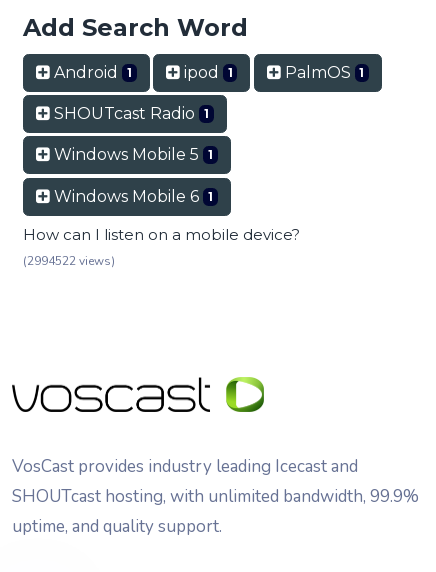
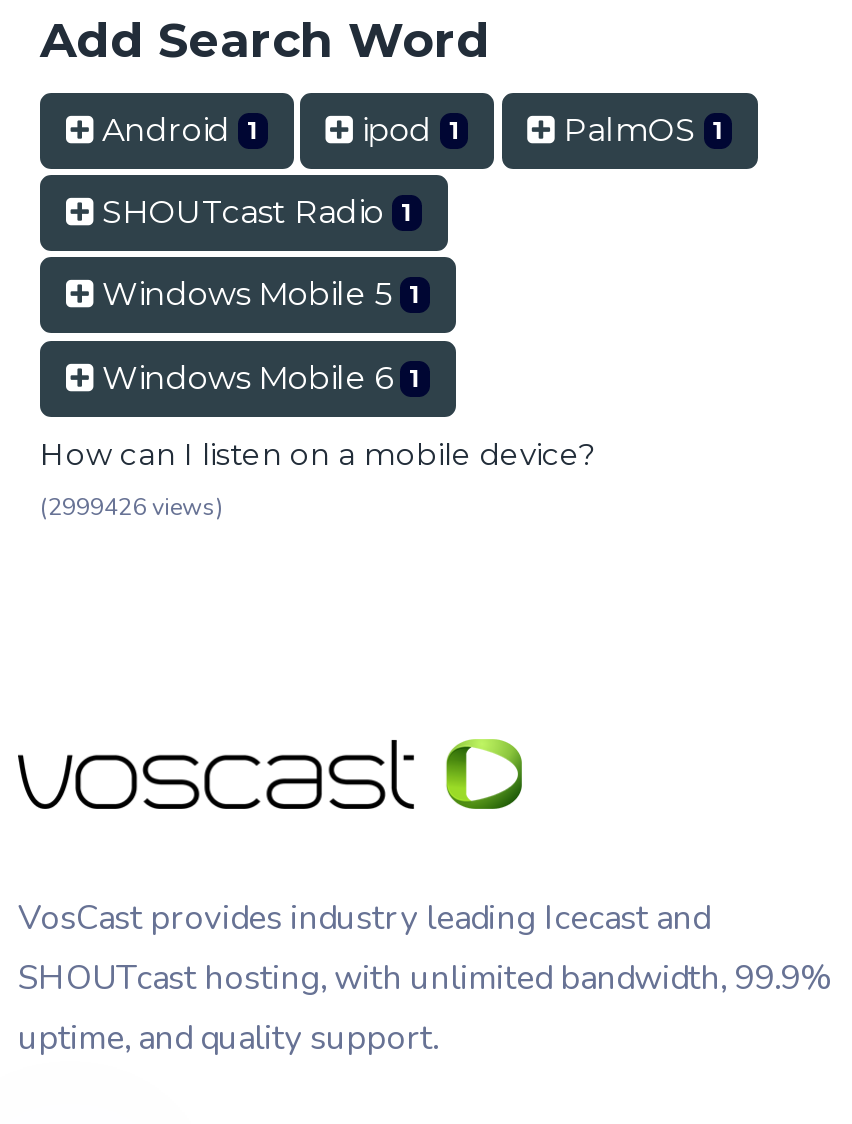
- (2994522 views)
+ (2999426 views)
